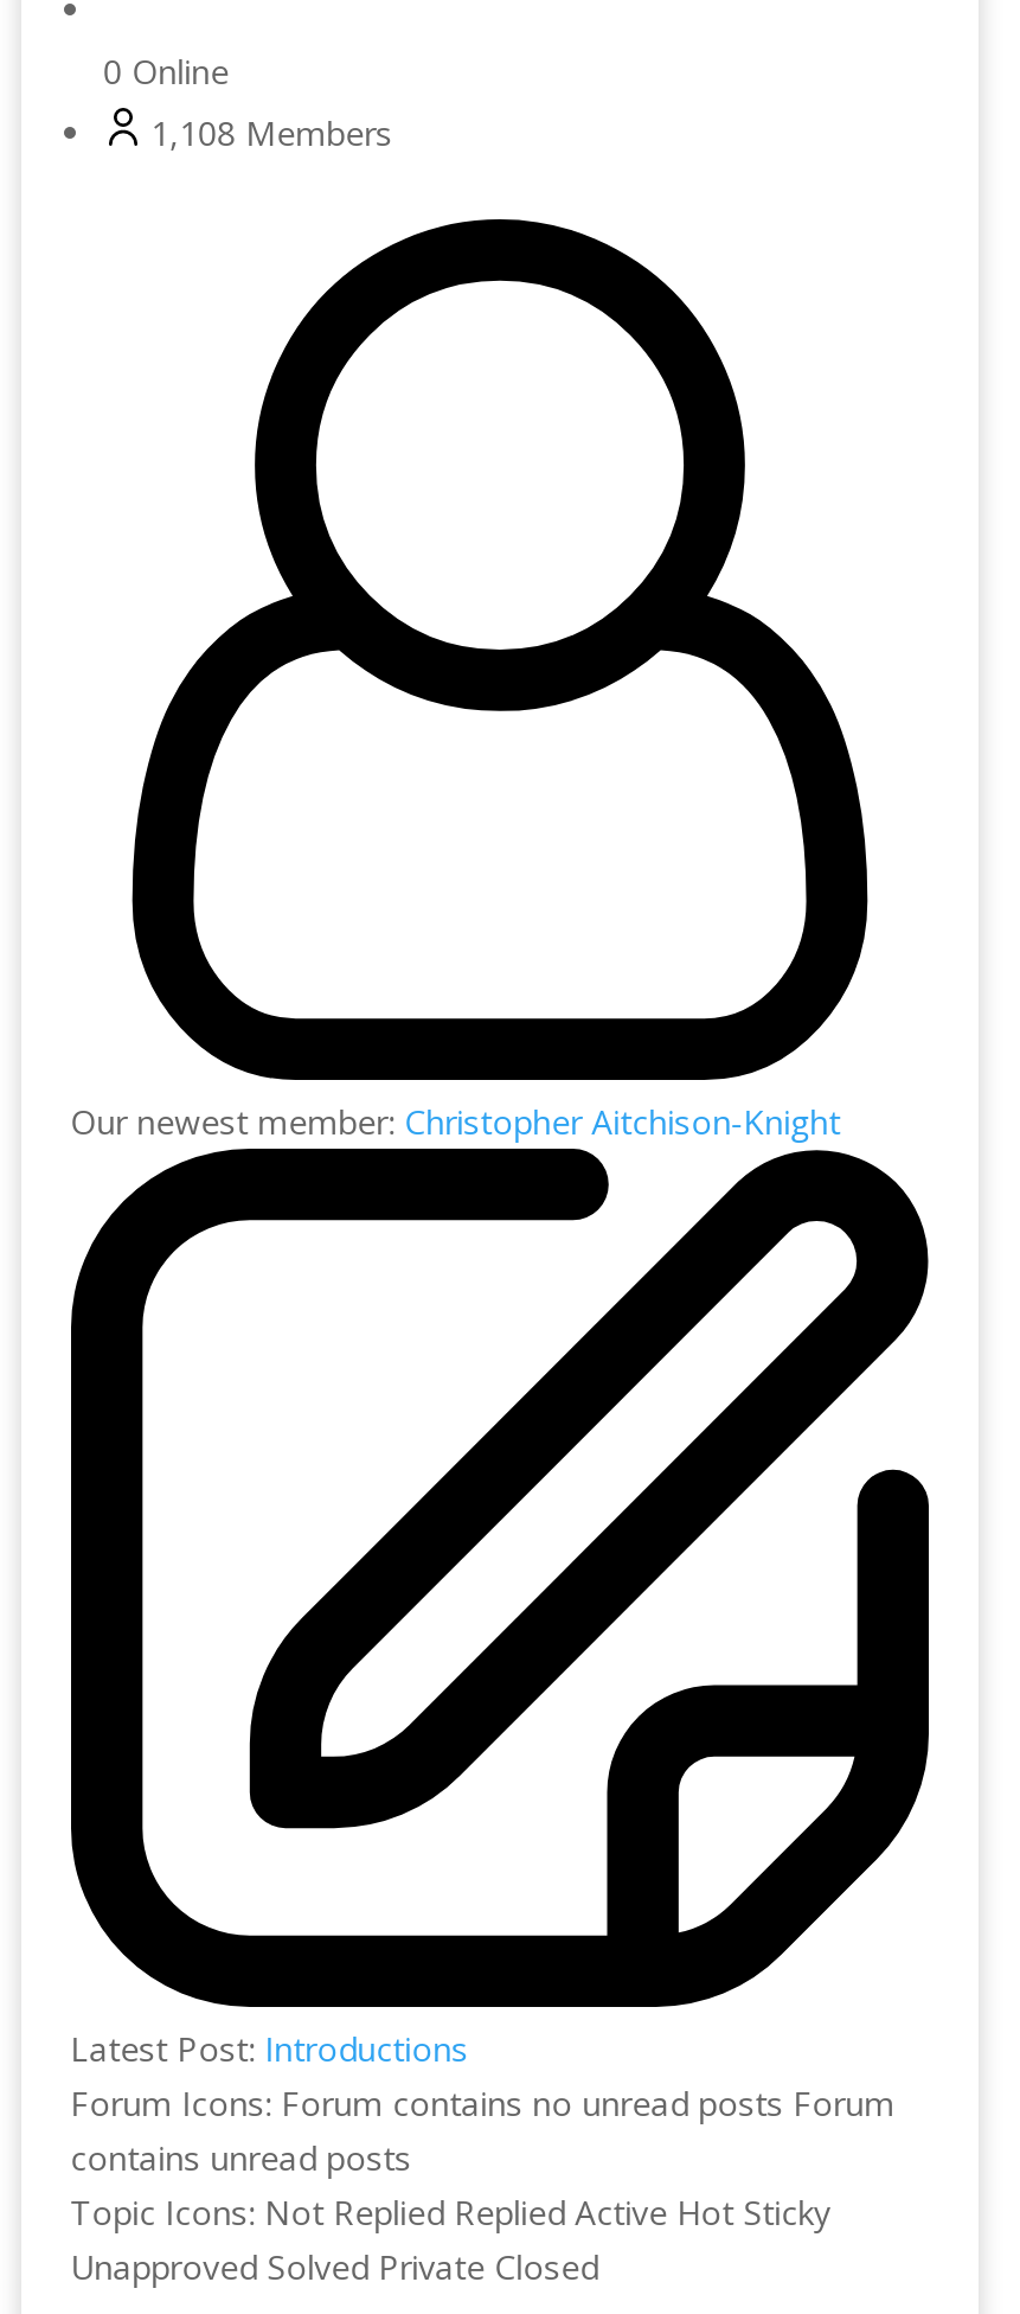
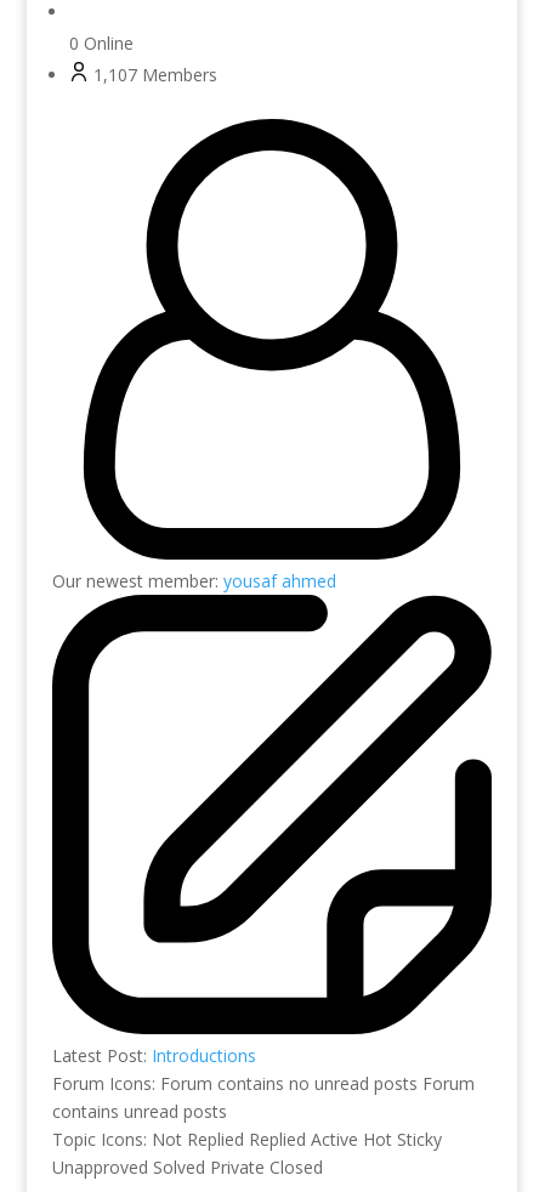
- 1,108 Members
+ 1,107 Members

- Our newest member: Christopher Aitchison-Knight
+ Our newest member: yousaf ahmed
